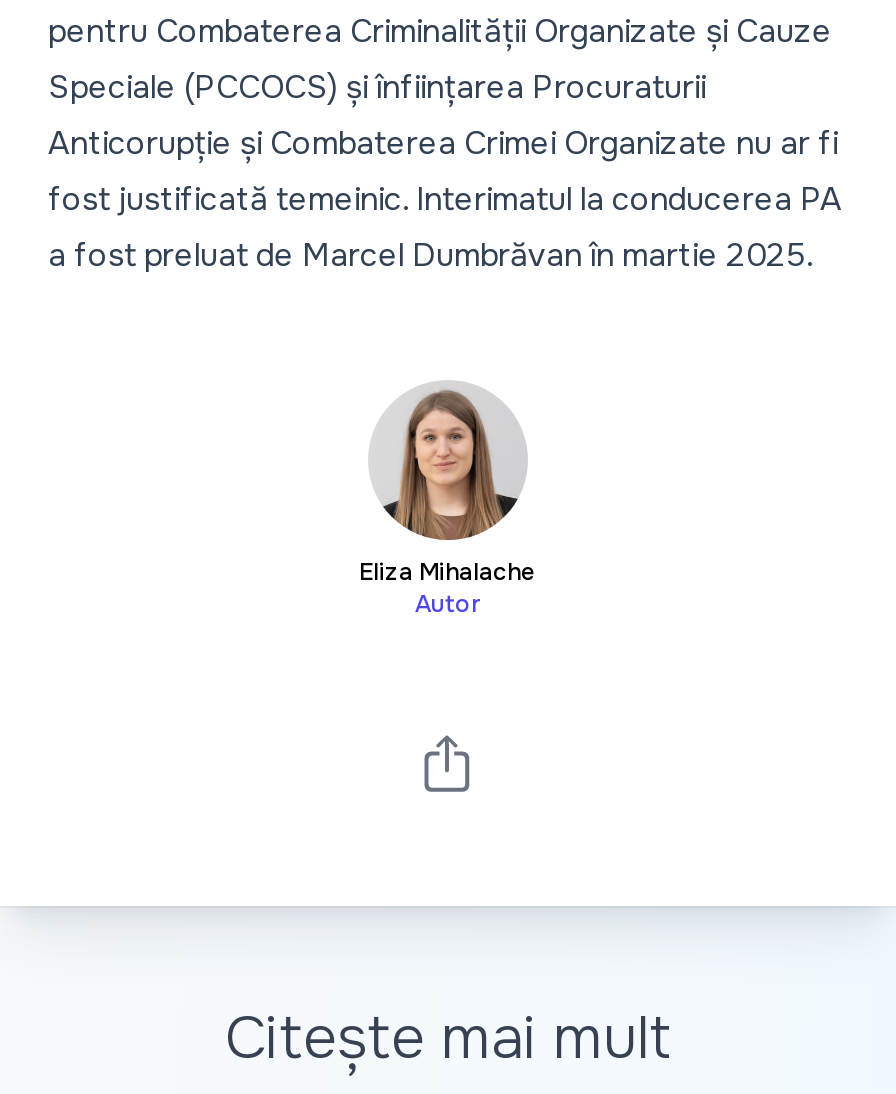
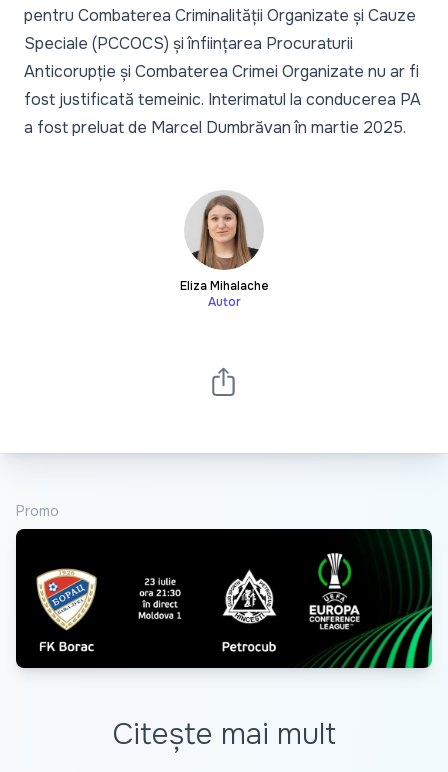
+ [image]

+ Promo
